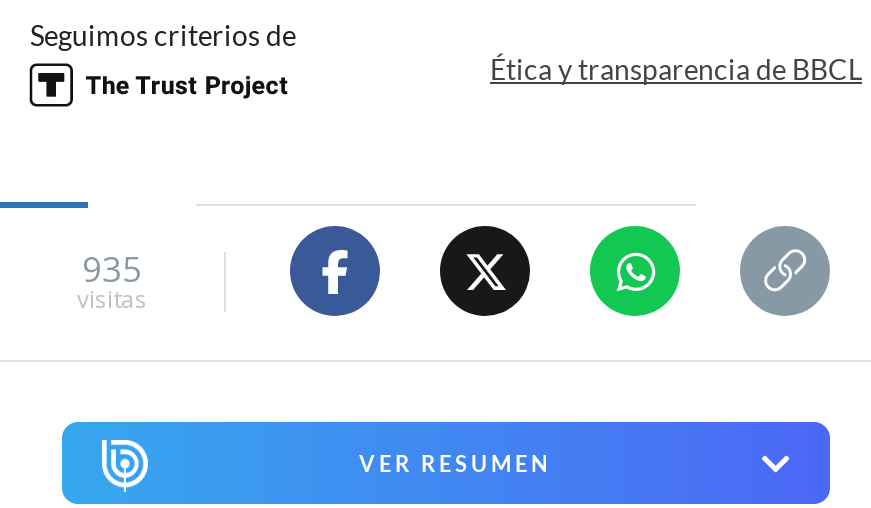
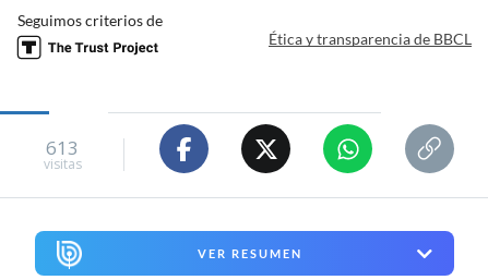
- 935
+ 613
